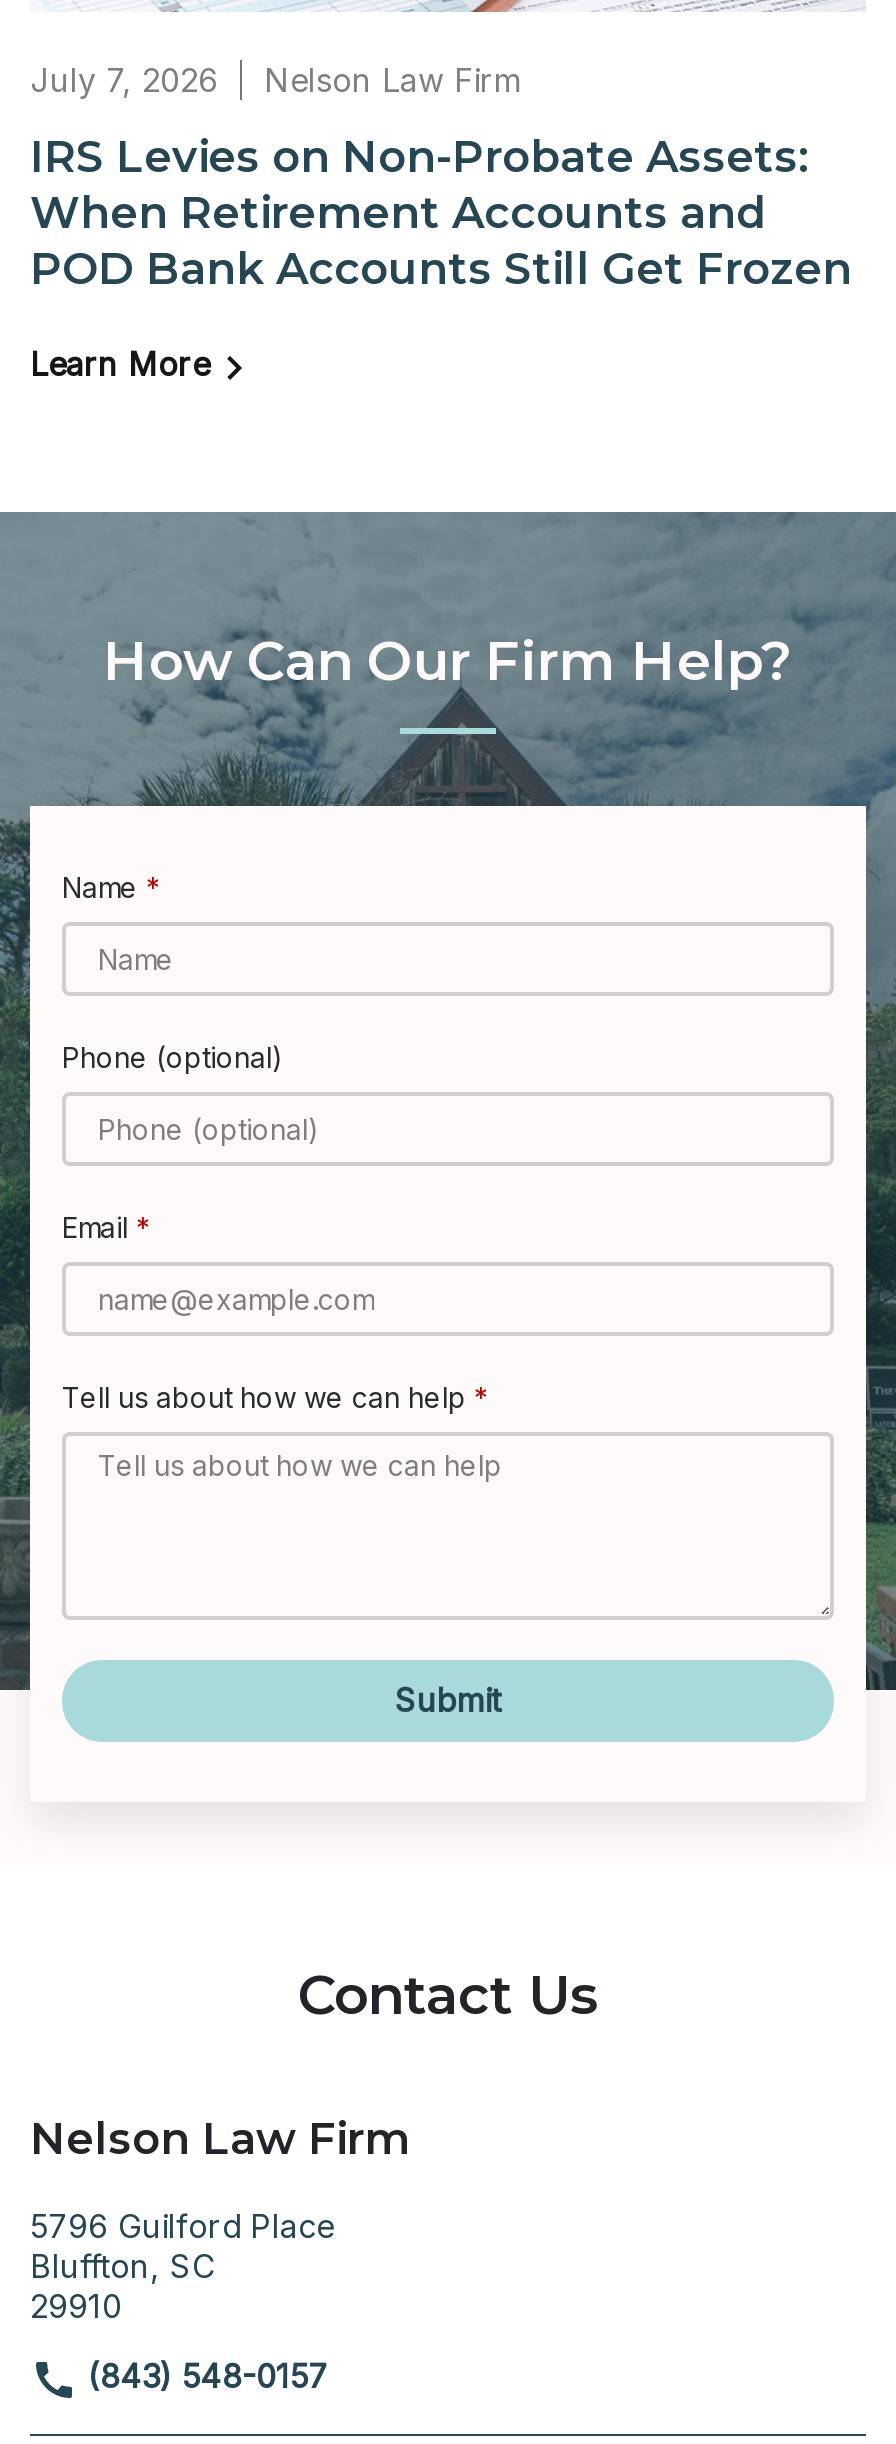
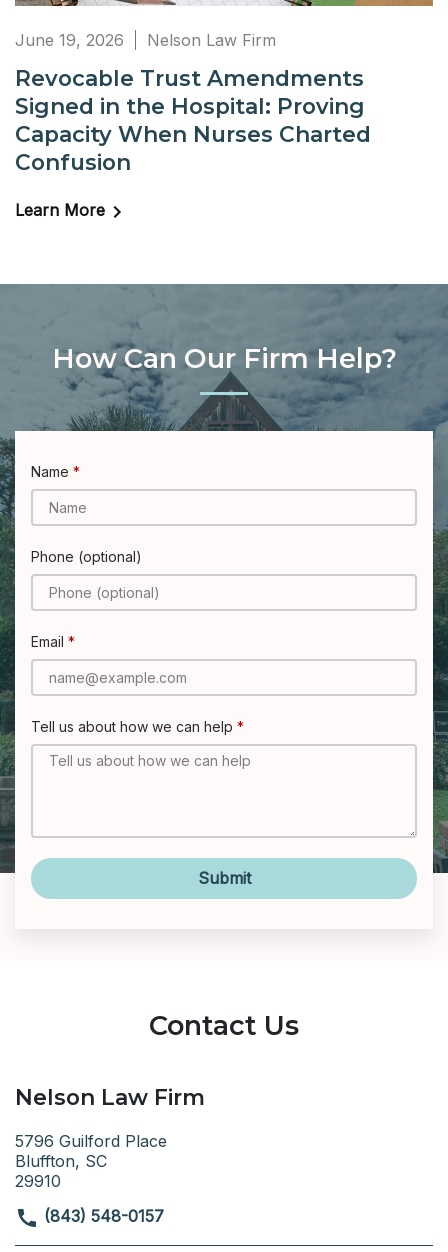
- July 7, 2026 Nelson Law Firm
+ June 19, 2026 Nelson Law Firm

- IRS Levies on Non-Probate Assets:
- When Retirement Accounts and
- POD Bank Accounts Still Get Frozen
+ Revocable Trust Amendments
+ Signed in the Hospital: Proving
+ Capacity When Nurses Charted
+ Confusion
